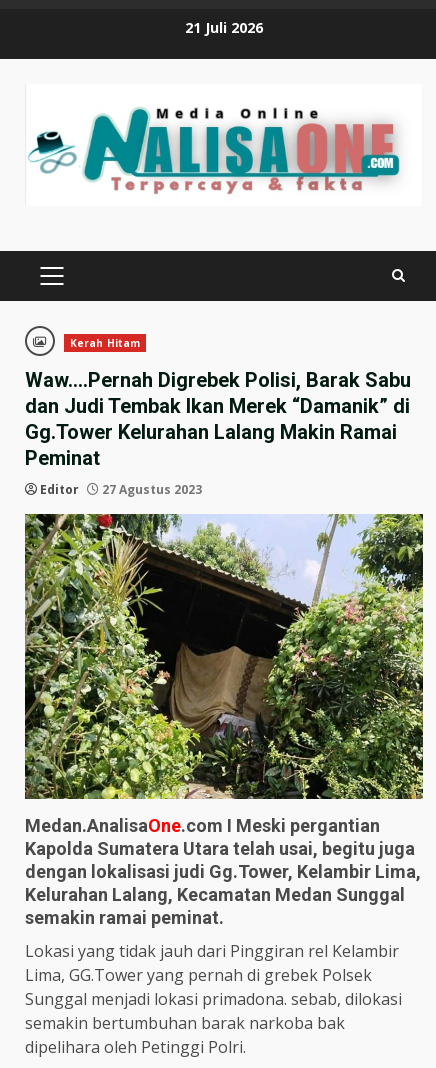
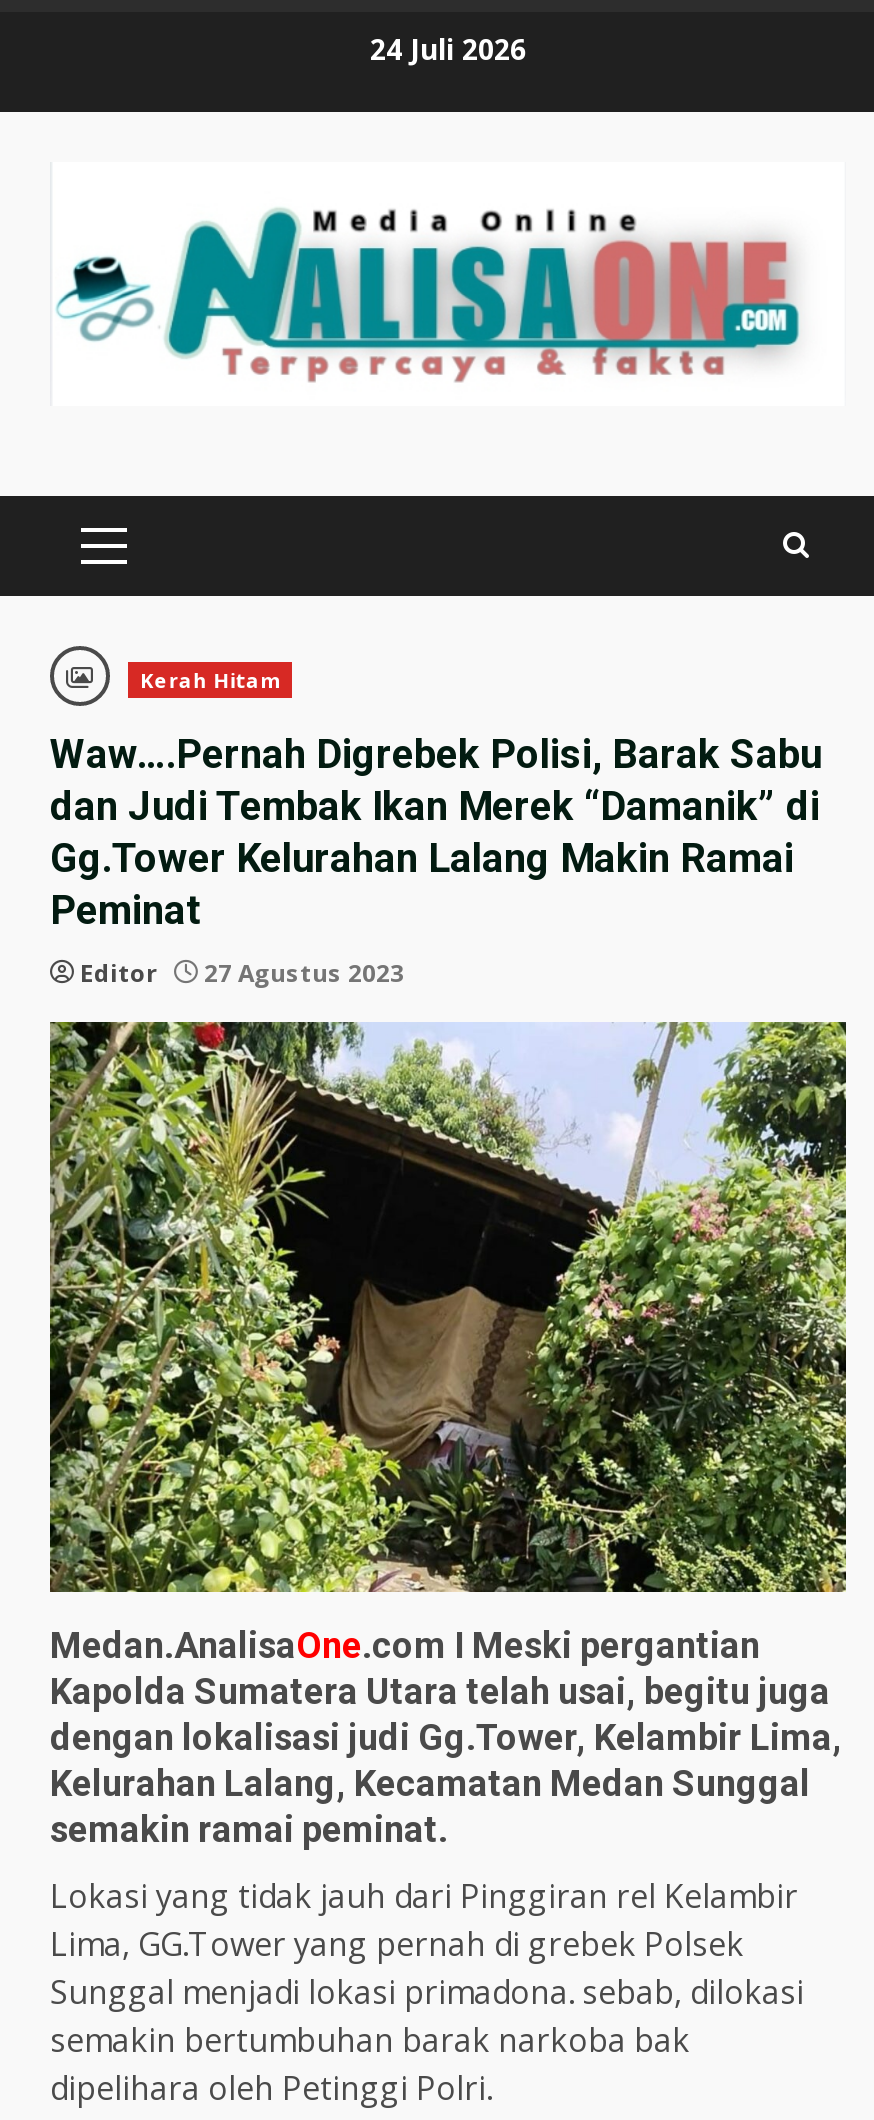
- 21 Juli 2026
+ 24 Juli 2026
